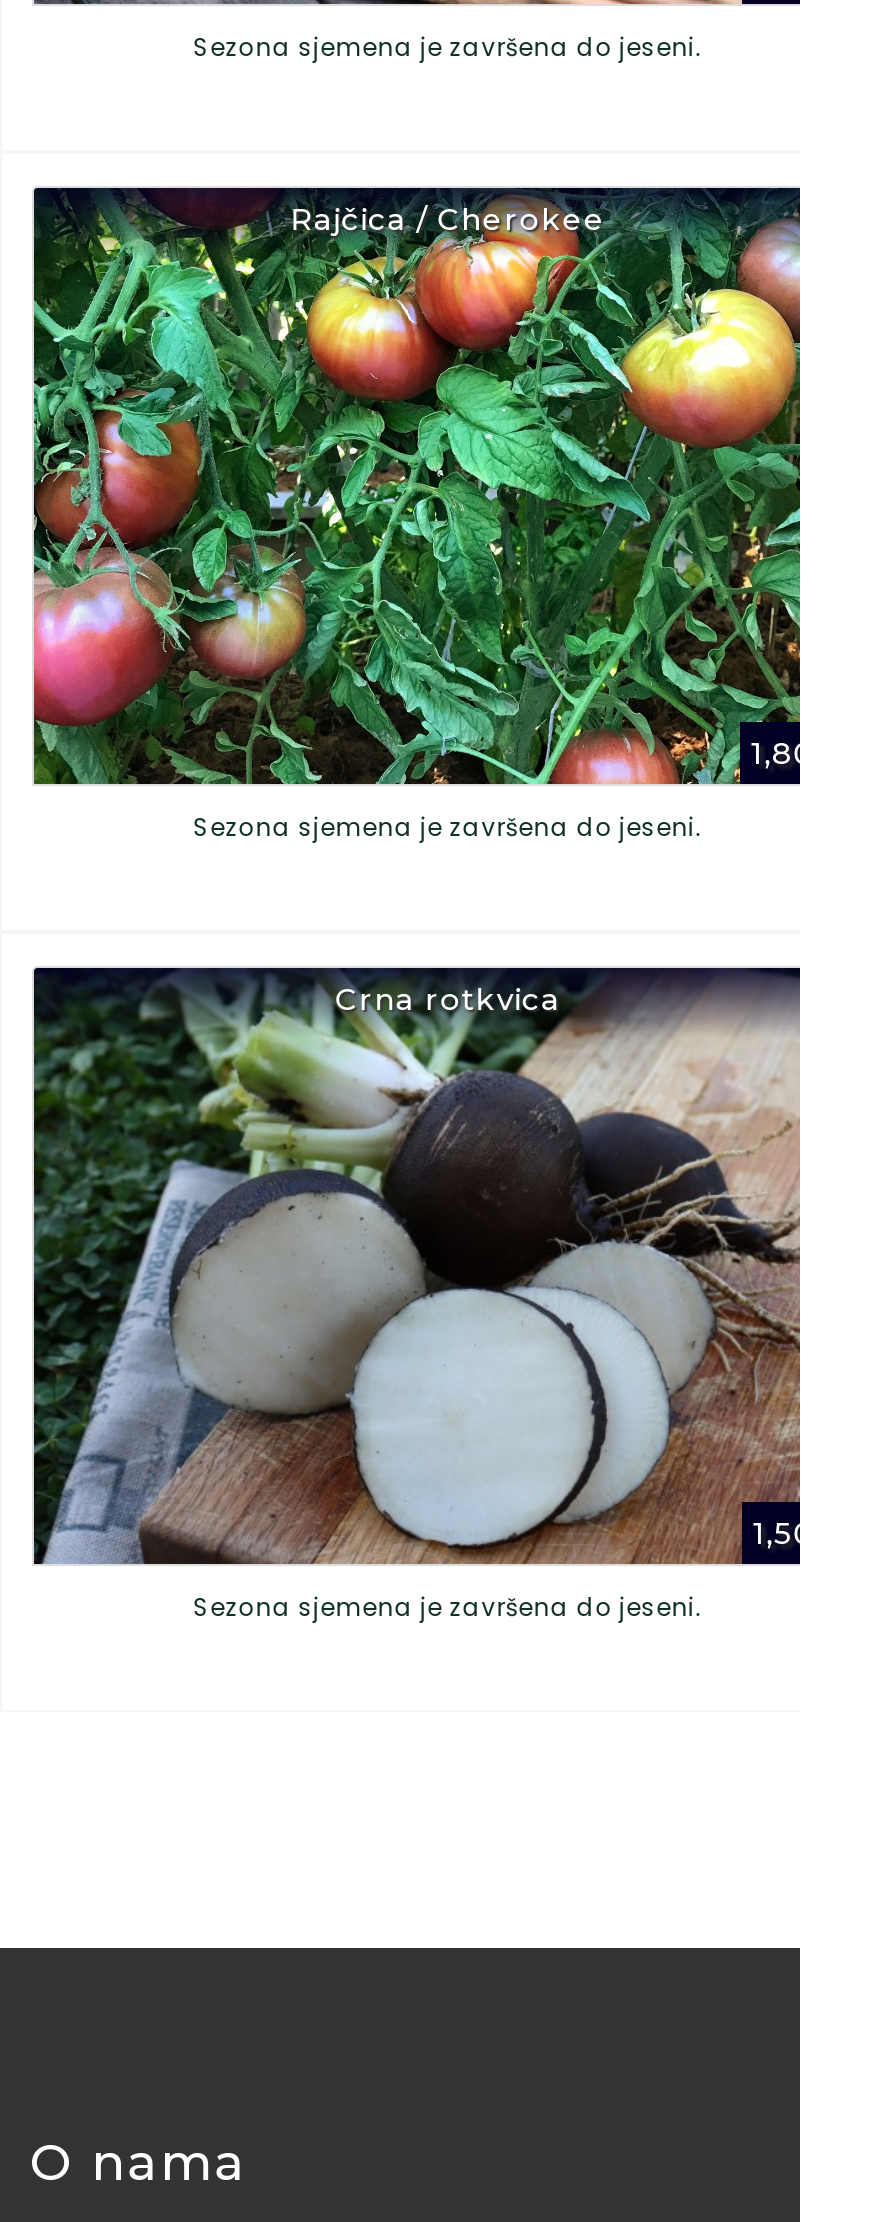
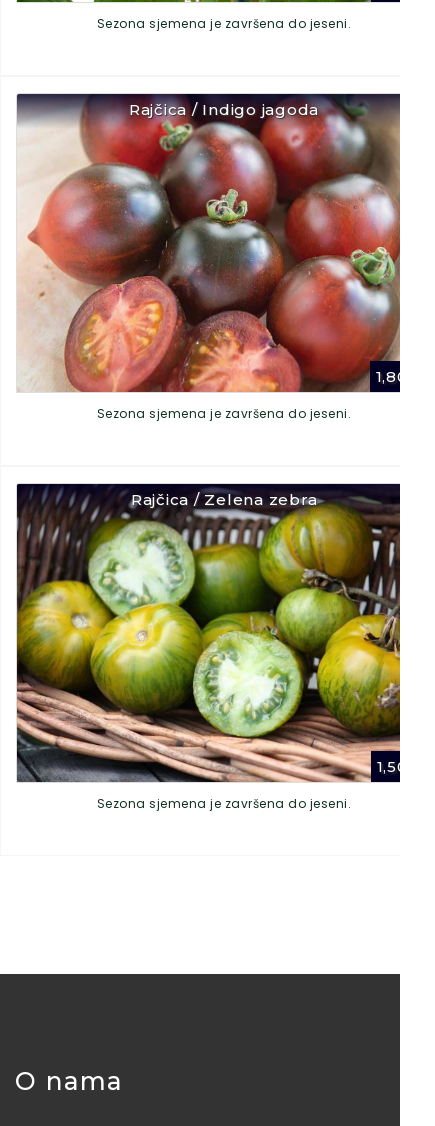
- [image]
- Rajčica / Cherokee
+ [image]
+ Rajčica / Indigo jagoda

- [image]
- Crna rotkvica
+ [image]
+ Rajčica / Zelena zebra
